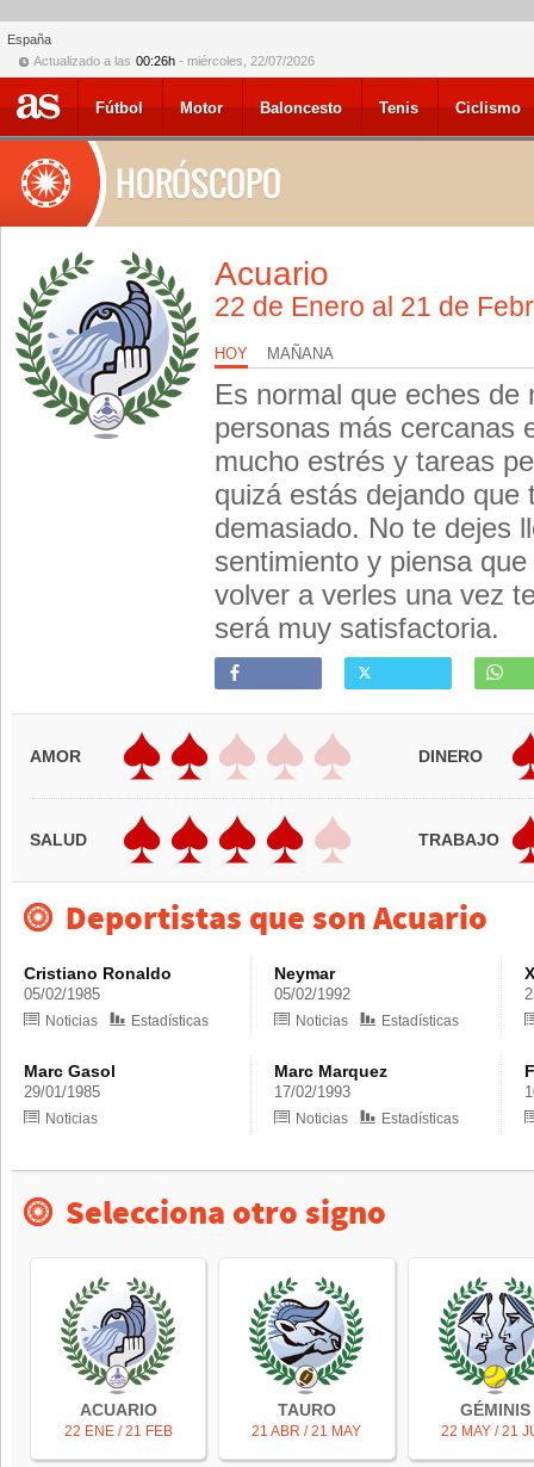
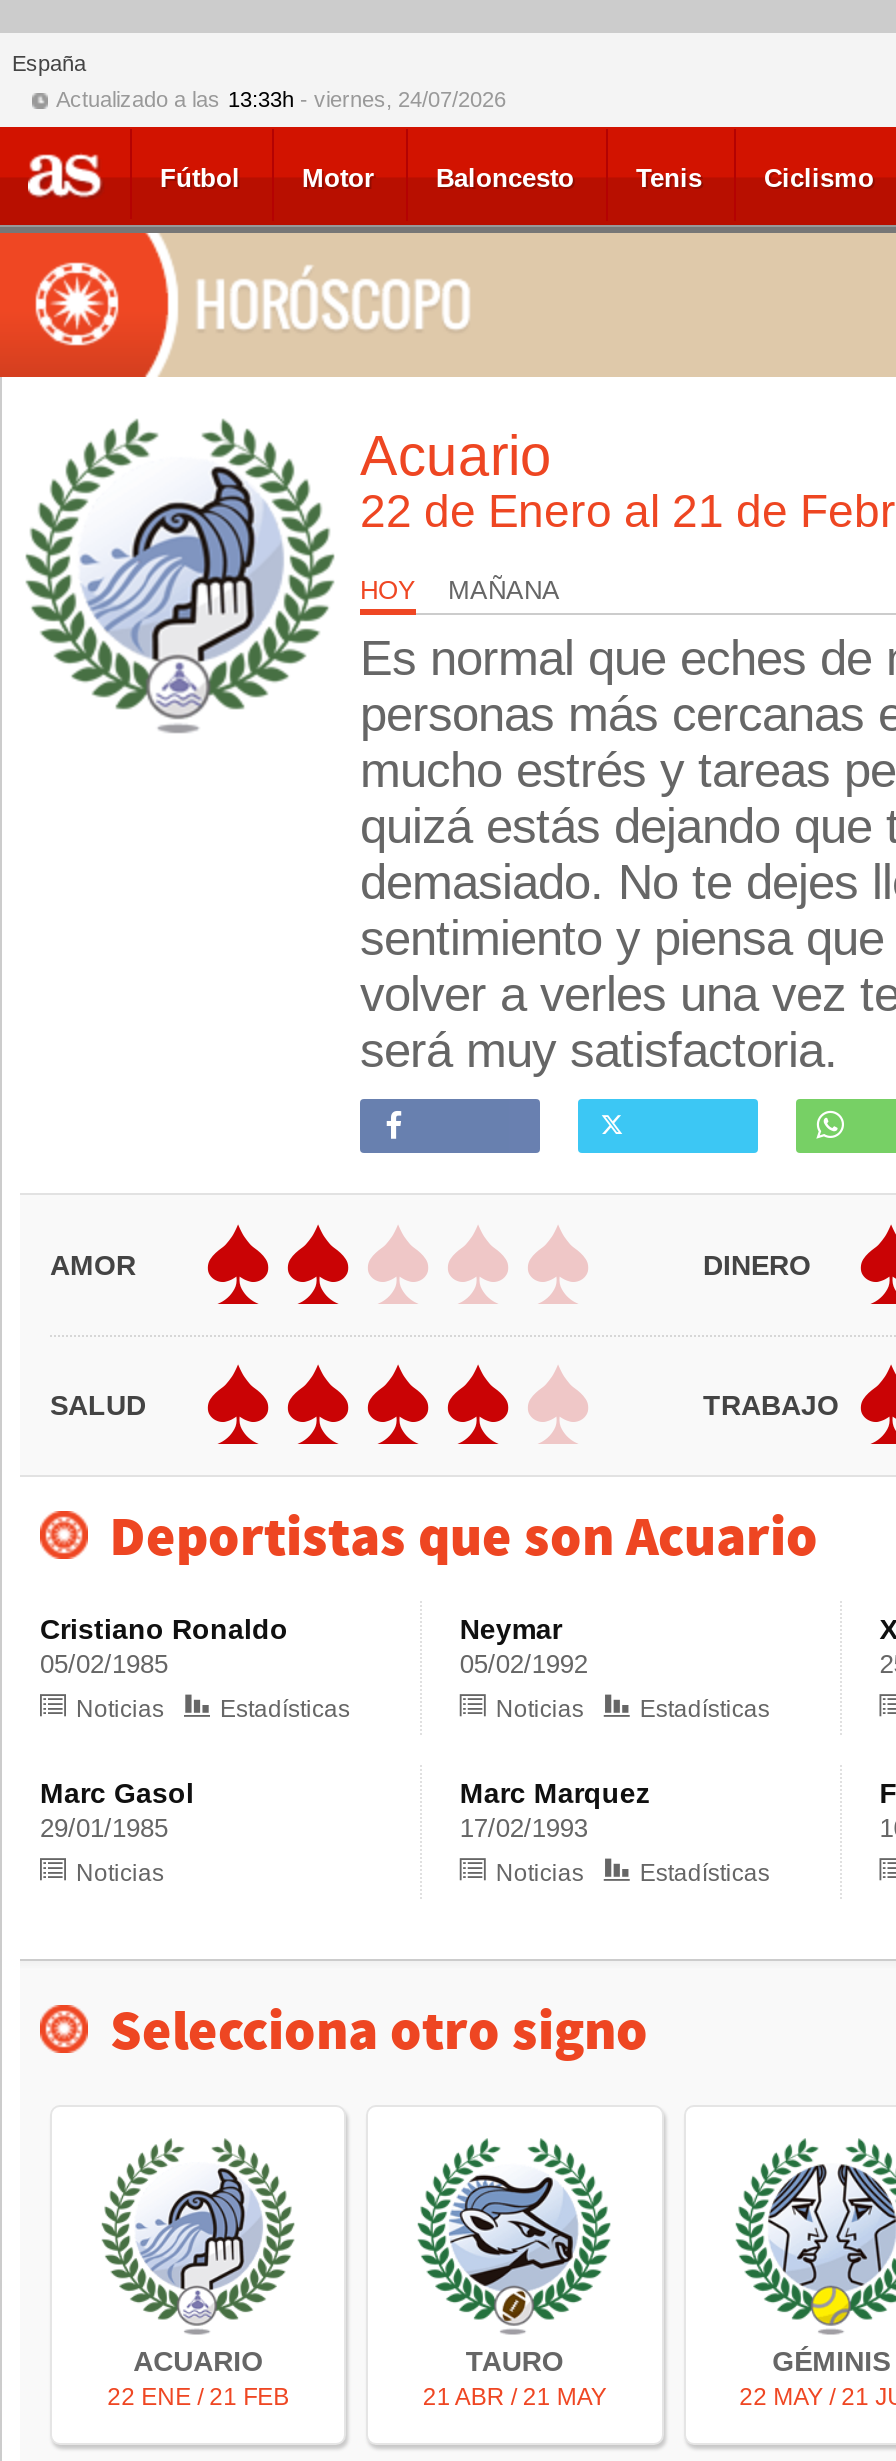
- Actualizado a las 00:26h - miércoles, 22/07/2026
+ Actualizado a las 13:33h - viernes, 24/07/2026
